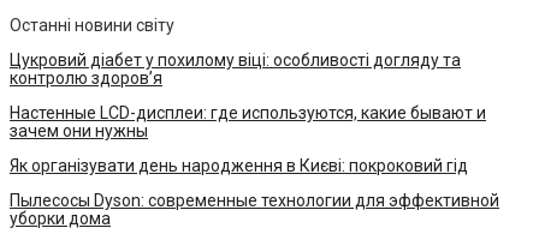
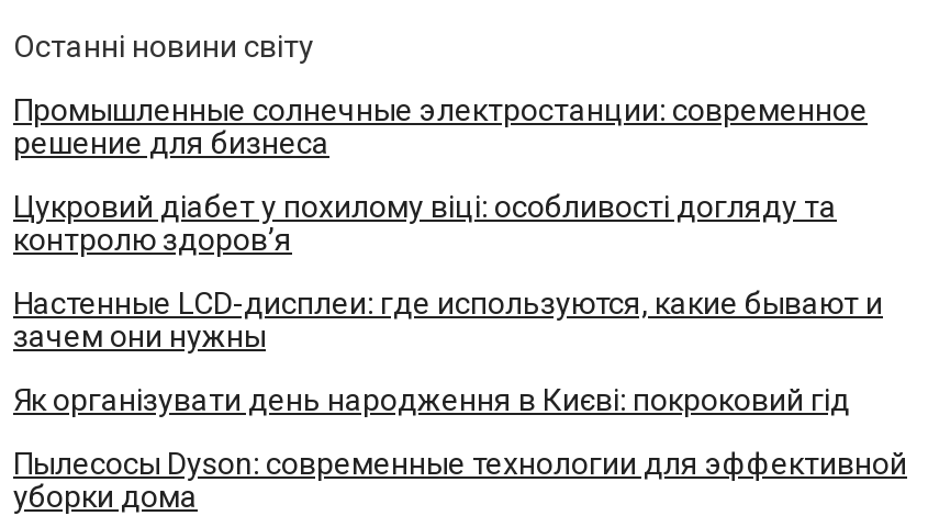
+ Промышленные солнечные электростанции: современное
+ решение для бизнеса
